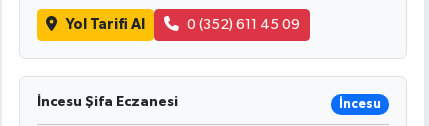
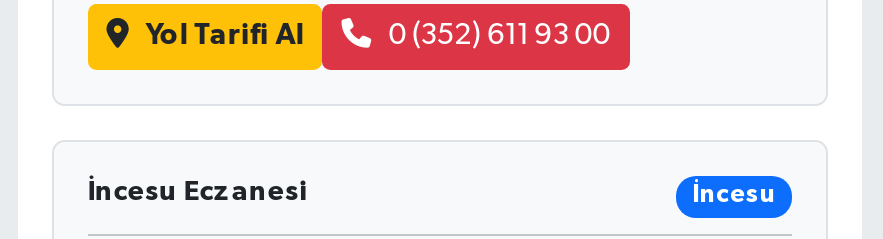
- 0 (352) 611 45 09
+ 0 (352) 611 93 00

- İncesu Şifa Eczanesi
+ İncesu Eczanesi
